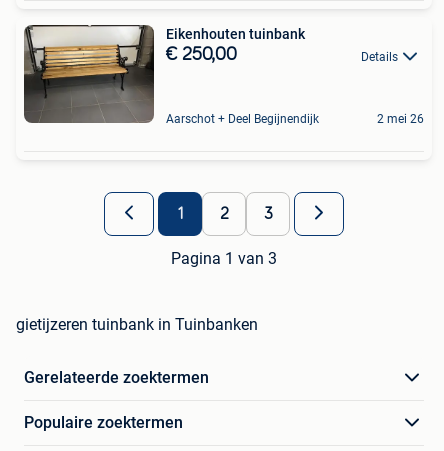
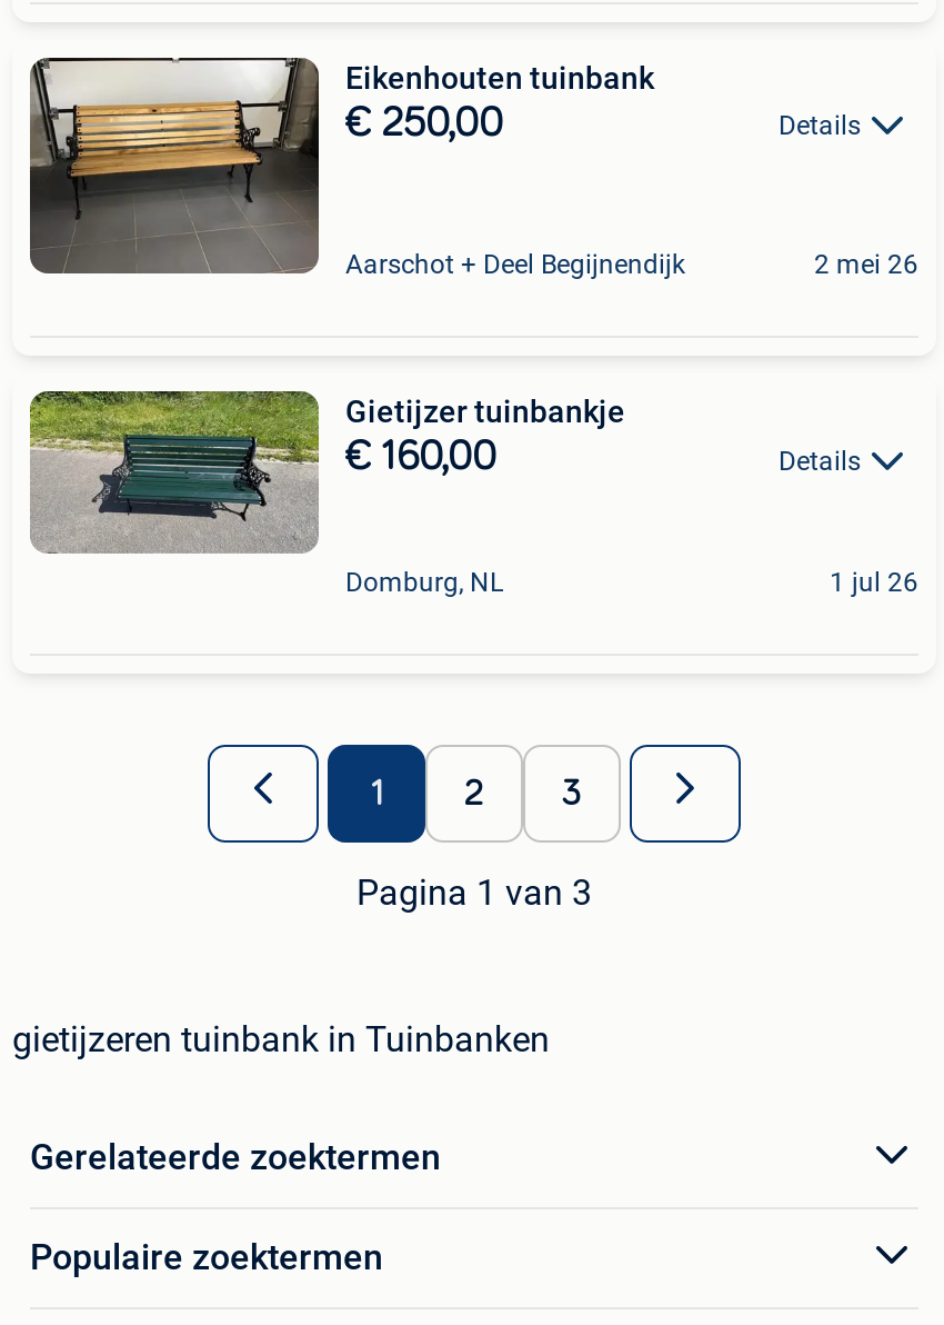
+ [image]
+ Gietijzer tuinbankje
+ € 160,00
+ Details

+ Domburg, NL
+ 1 jul 26
